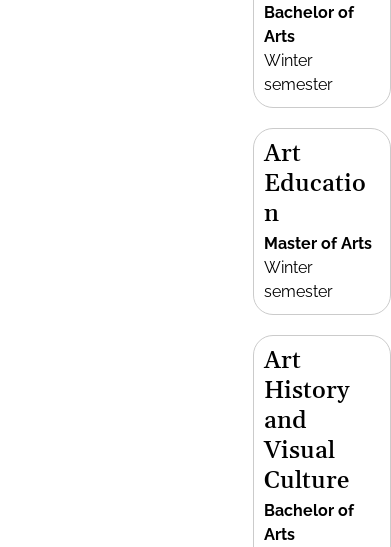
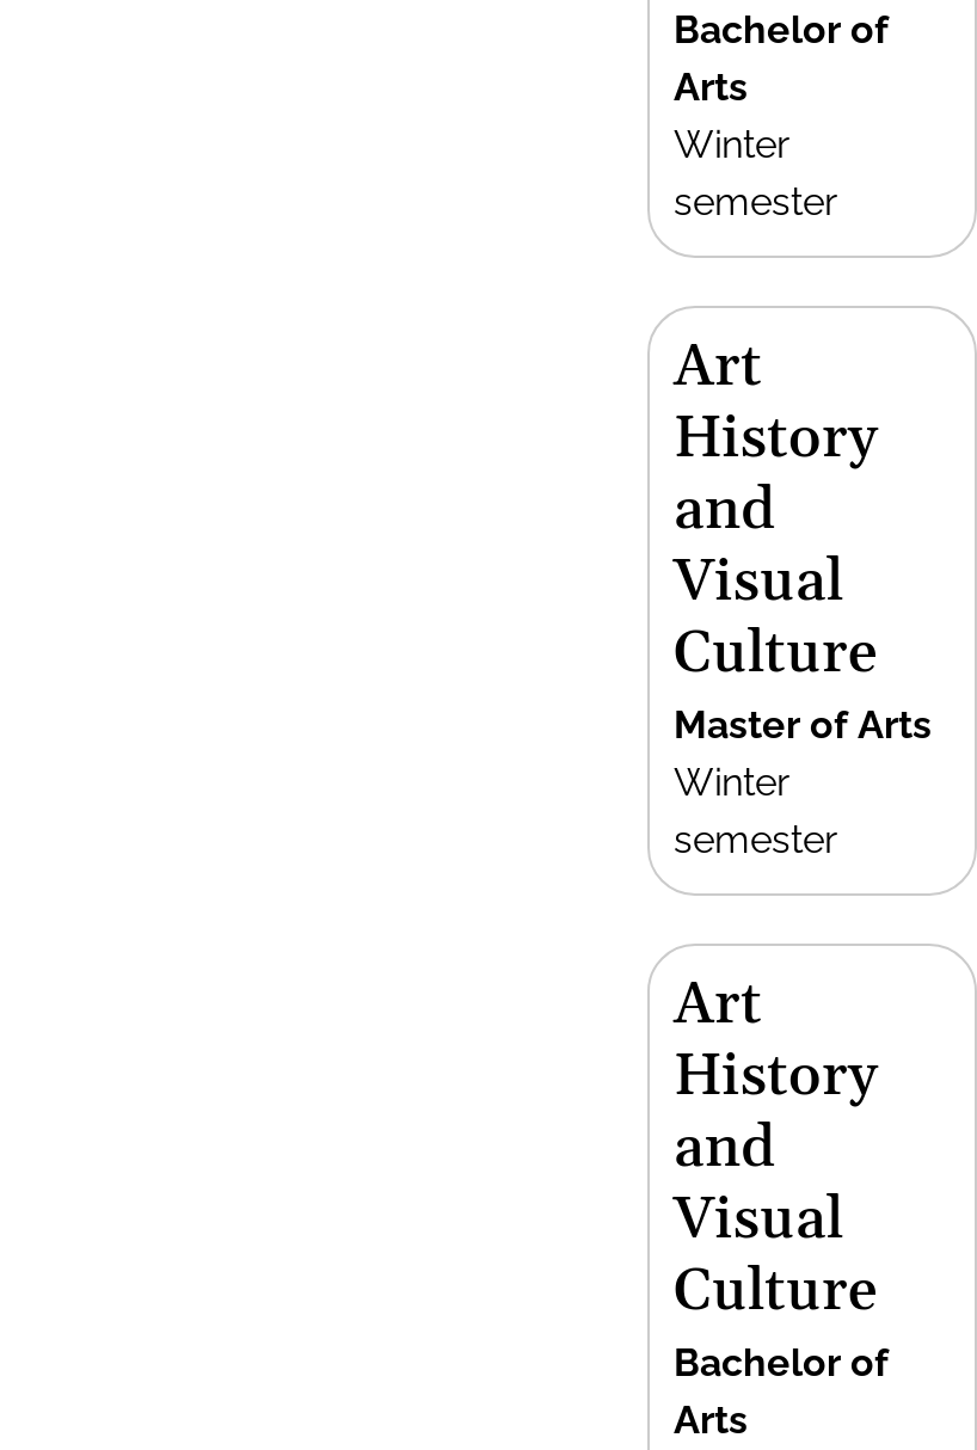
- Educatio
- n
+ History
+ and
+ Visual
+ Culture
